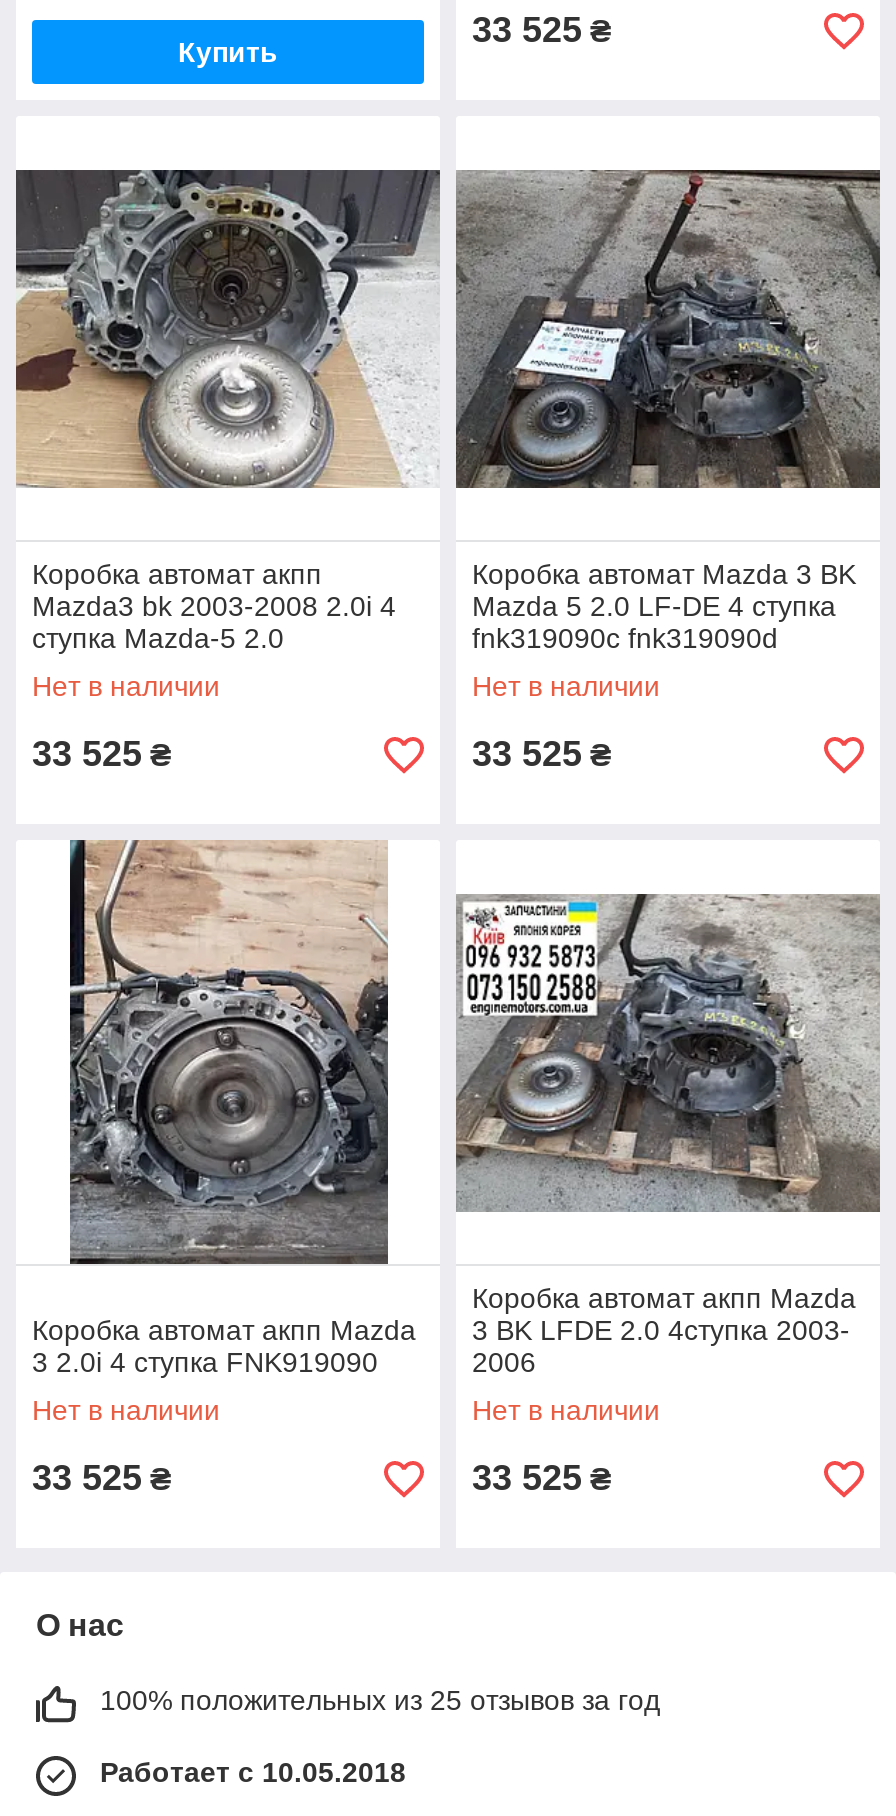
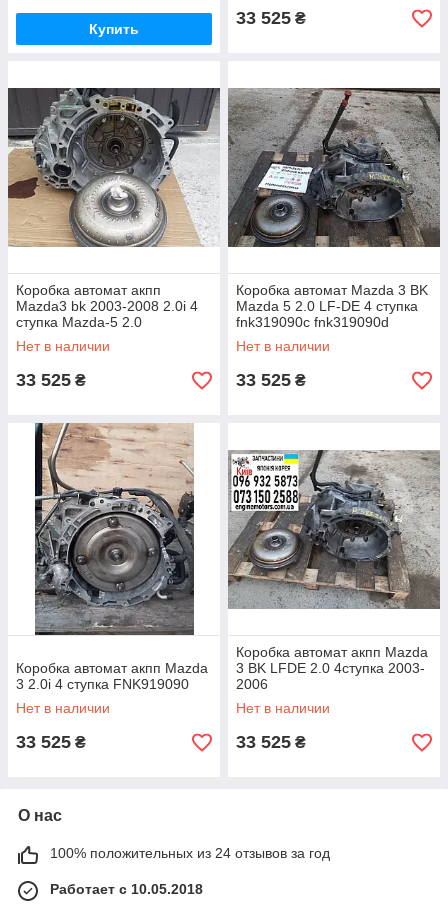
- 100% положительных из 25 отзывов за год
+ 100% положительных из 24 отзывов за год
